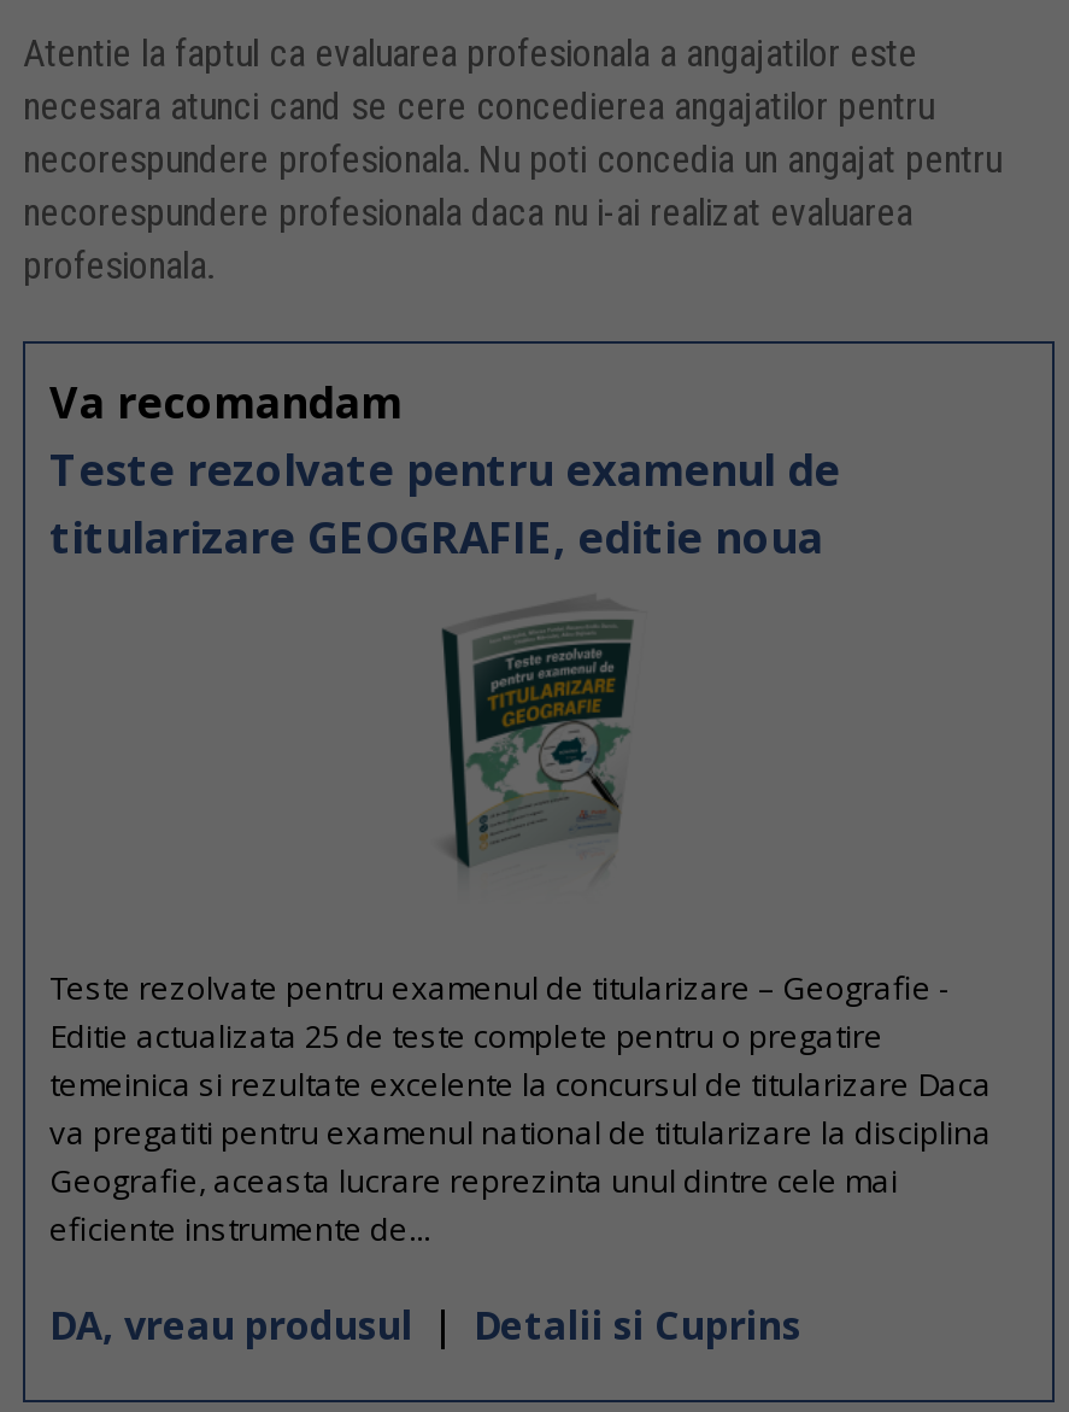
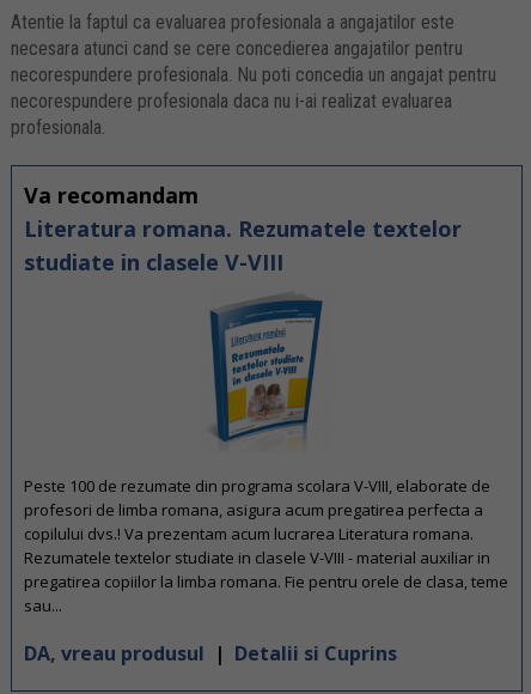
- Teste rezolvate pentru examenul de
- titularizare GEOGRAFIE, editie noua
+ Literatura romana. Rezumatele textelor
+ studiate in clasele V-VIII

- [image]
- Teste rezolvate pentru examenul de titularizare – Geografie -
- Editie actualizata 25 de teste complete pentru o pregatire
- temeinica si rezultate excelente la concursul de titularizare Daca
- va pregatiti pentru examenul national de titularizare la disciplina
- Geografie, aceasta lucrare reprezinta unul dintre cele mai
- eficiente instrumente de...
+ [image]
+ Peste 100 de rezumate din programa scolara V-VIII, elaborate de
+ profesori de limba romana, asigura acum pregatirea perfecta a
+ copilului dvs.! Va prezentam acum lucrarea Literatura romana.
+ Rezumatele textelor studiate in clasele V-VIII - material auxiliar in
+ pregatirea copiilor la limba romana. Fie pentru orele de clasa, teme
+ sau...
